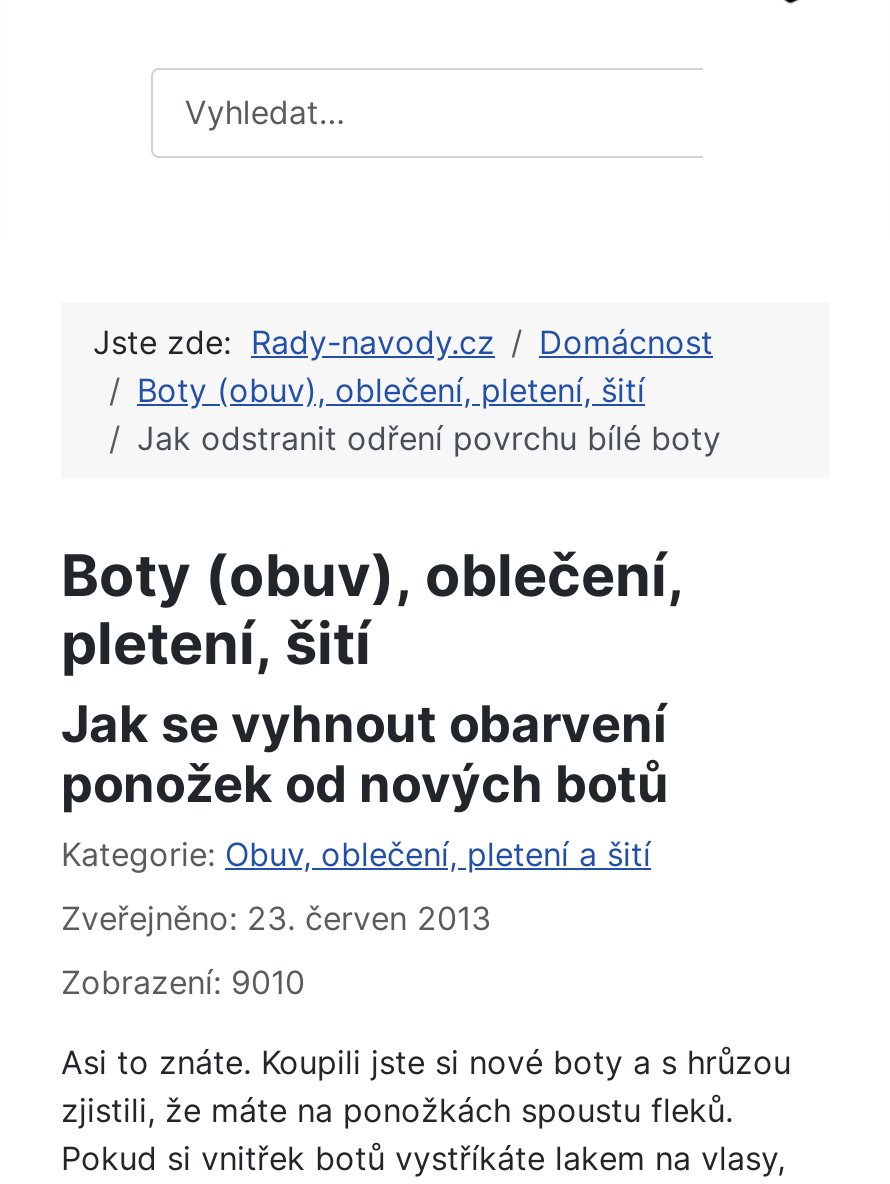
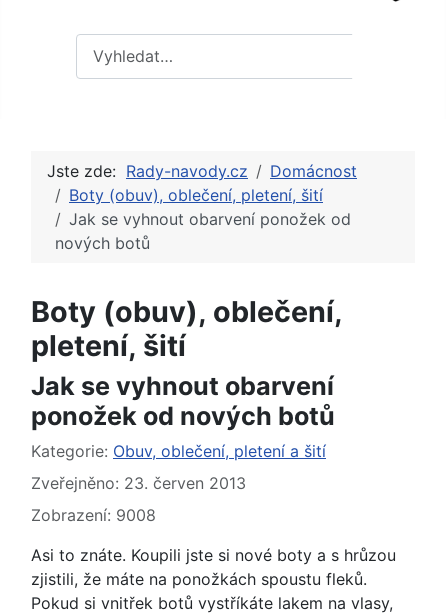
- Jak odstranit odření povrchu bílé boty
+ Jak se vyhnout obarvení ponožek od
+ nových botů

- Zobrazení: 9010
+ Zobrazení: 9008
